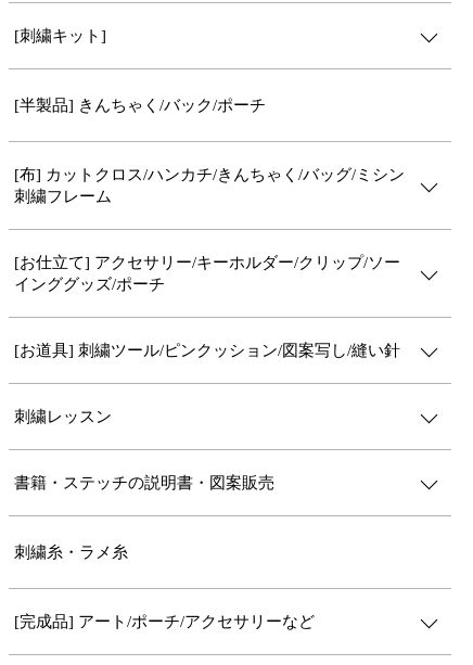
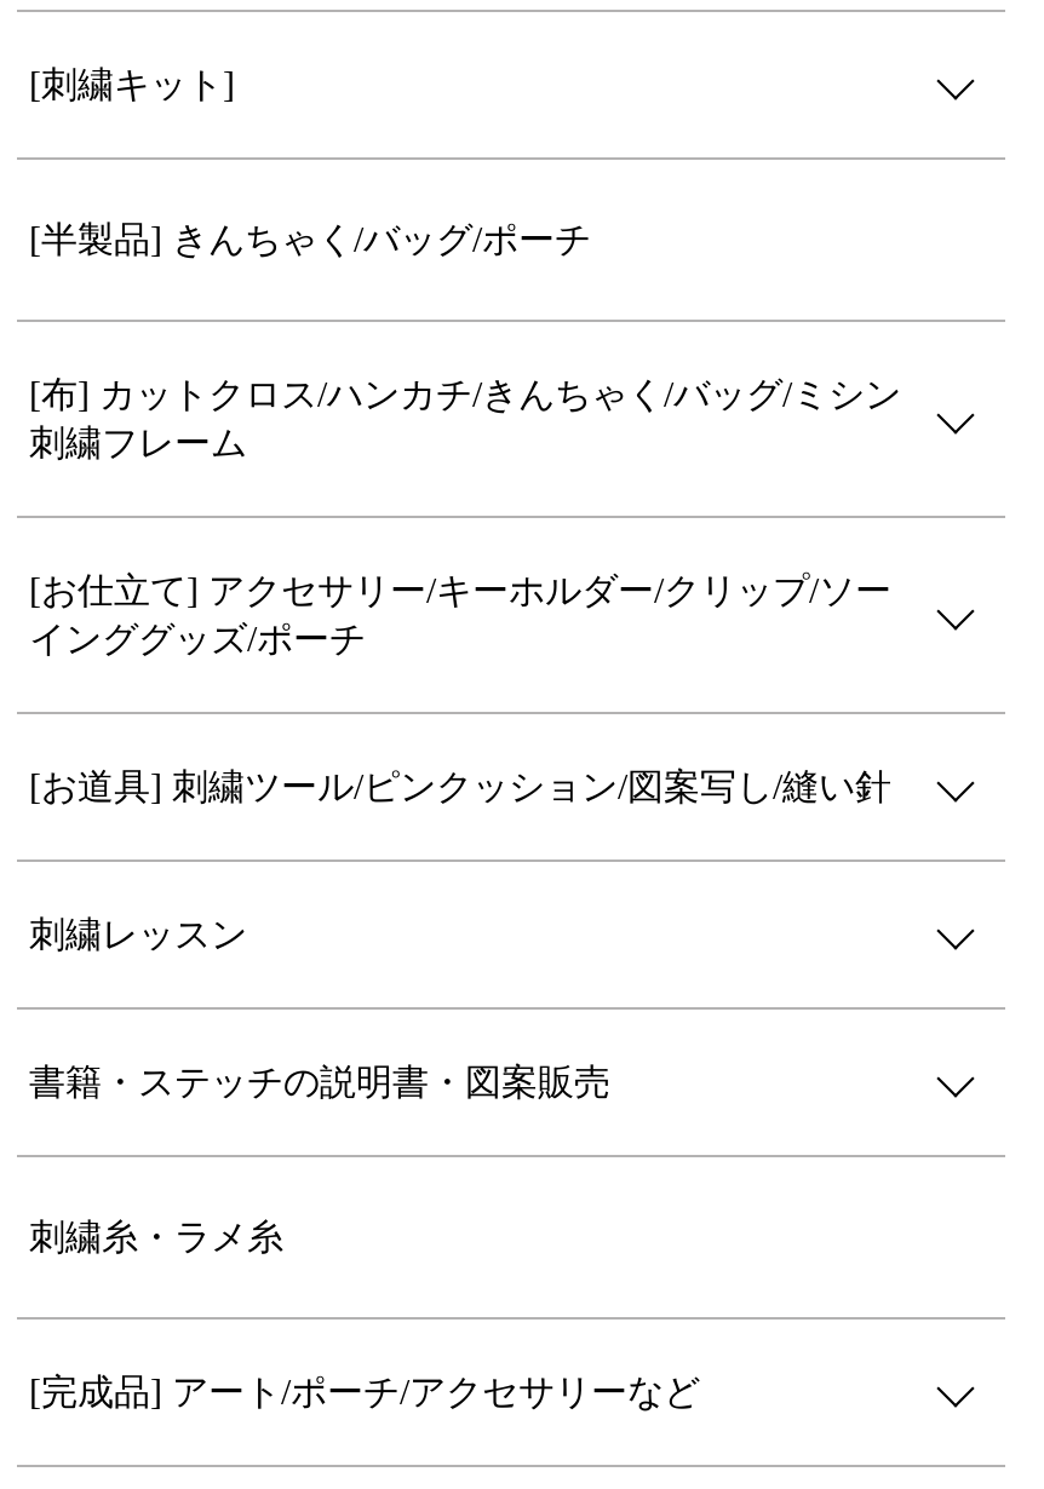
- [半製品] きんちゃく/バック/ポーチ
+ [半製品] きんちゃく/バッグ/ポーチ
